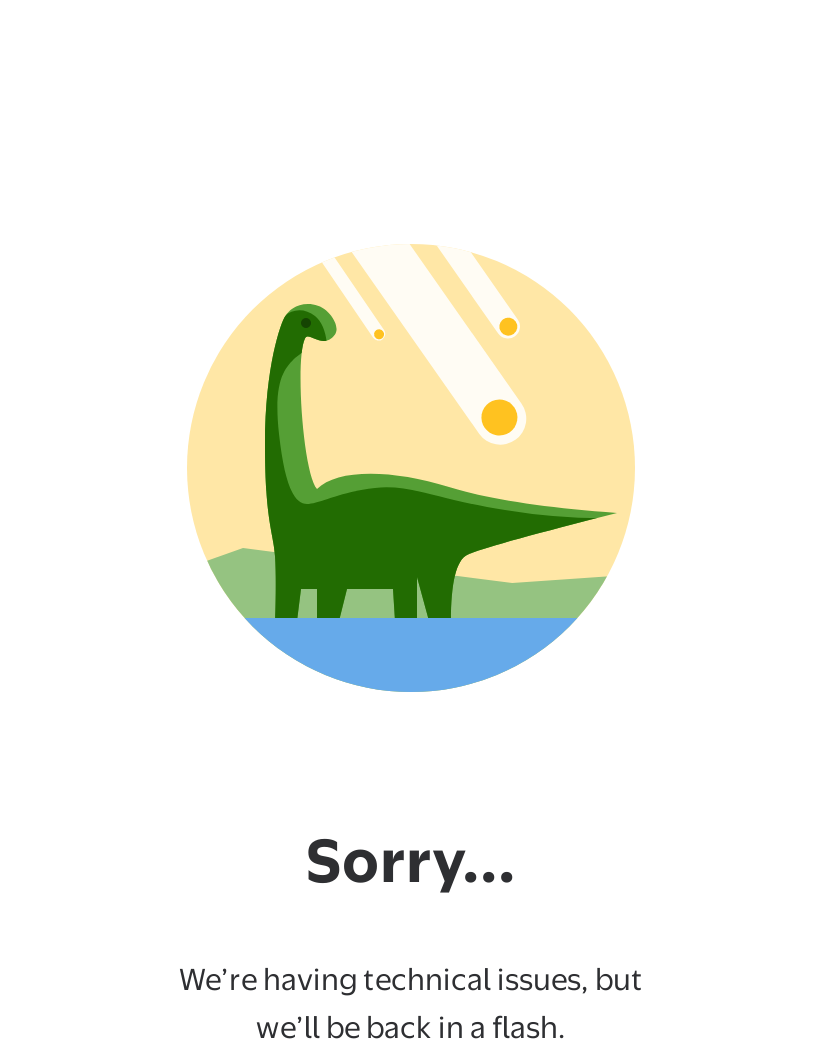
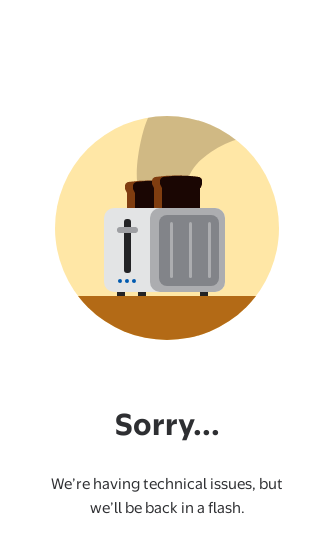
- [image]
+ [image]
